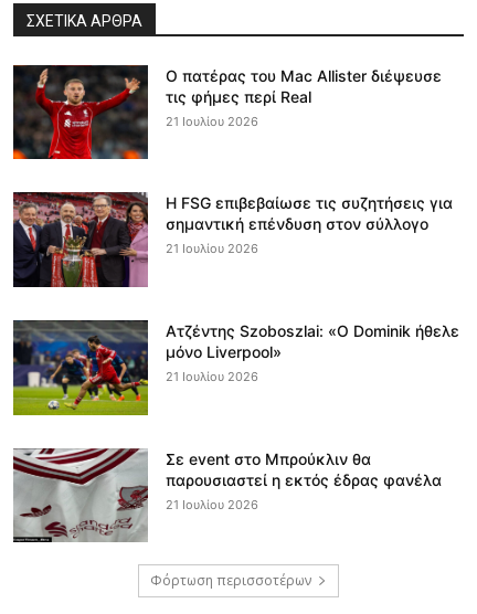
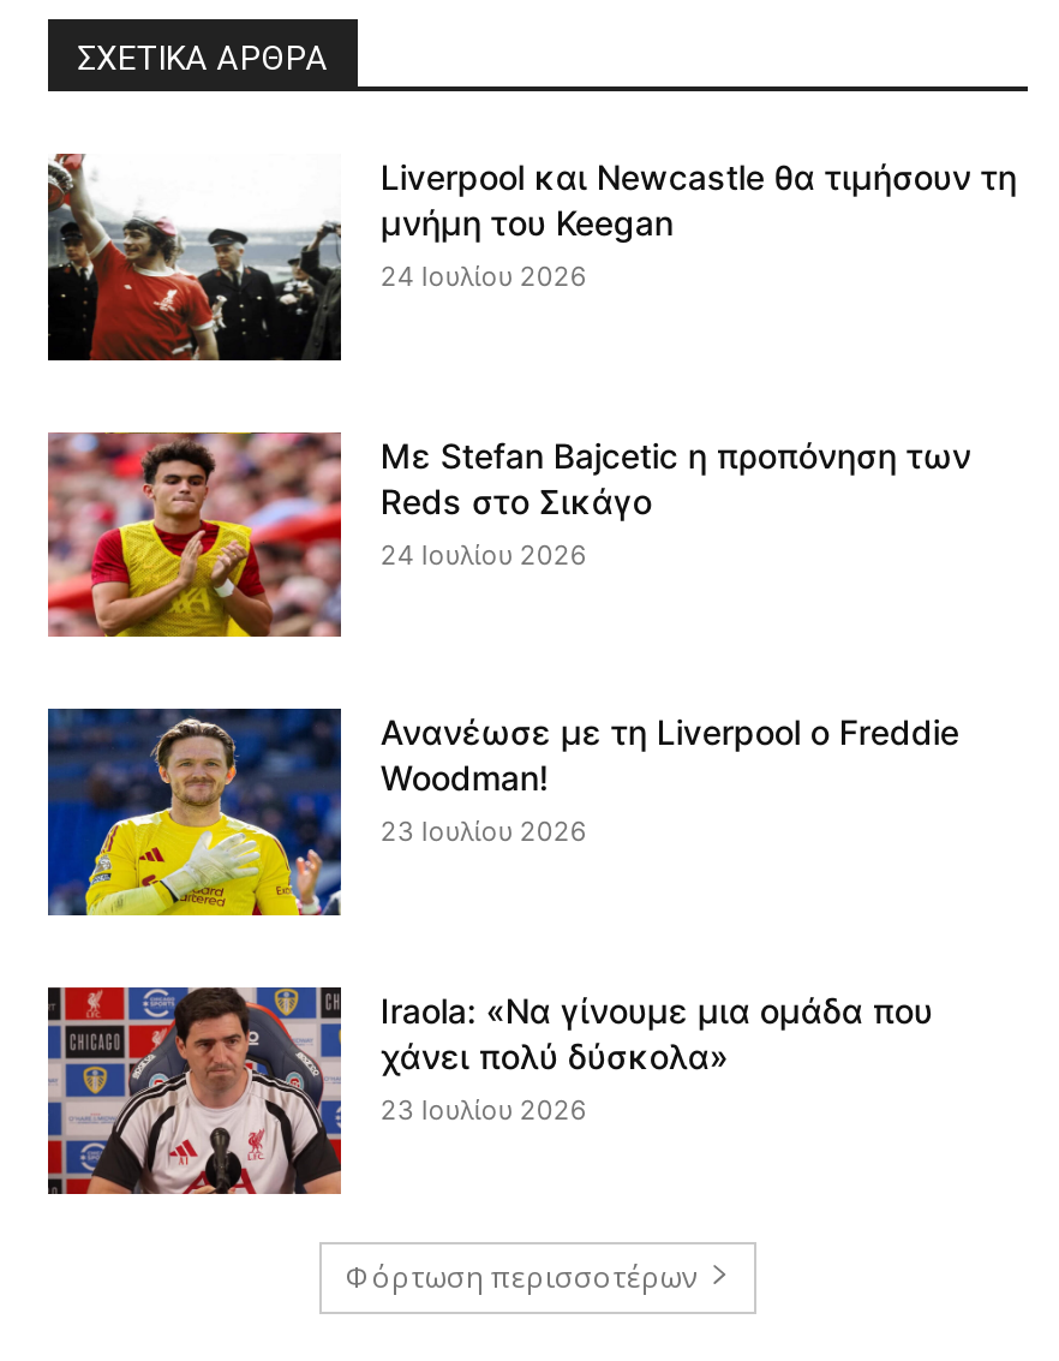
- [image]
- Ο πατέρας του Mac Allister διέψευσε
- τις φήμες περί Real
- 21 Ιουλίου 2026
+ [image]
+ Liverpool και Newcastle θα τιμήσουν τη
+ μνήμη του Keegan
+ 24 Ιουλίου 2026

- [image]
- Η FSG επιβεβαίωσε τις συζητήσεις για
- σημαντική επένδυση στον σύλλογο
- 21 Ιουλίου 2026
+ [image]
+ Με Stefan Bajcetic η προπόνηση των
+ Reds στο Σικάγο
+ 24 Ιουλίου 2026

- [image]
- Ατζέντης Szoboszlai: «Ο Dominik ήθελε
- μόνο Liverpool»
- 21 Ιουλίου 2026
+ [image]
+ Ανανέωσε με τη Liverpool ο Freddie
+ Woodman!
+ 23 Ιουλίου 2026

- [image]
- Σε event στο Μπρούκλιν θα
- παρουσιαστεί η εκτός έδρας φανέλα
- 21 Ιουλίου 2026
+ [image]
+ Iraola: «Να γίνουμε μια ομάδα που
+ χάνει πολύ δύσκολα»
+ 23 Ιουλίου 2026
